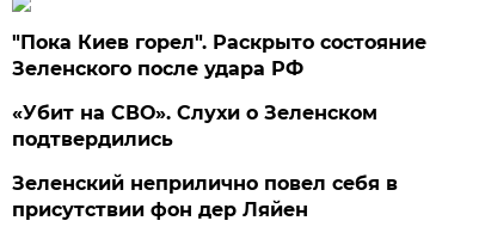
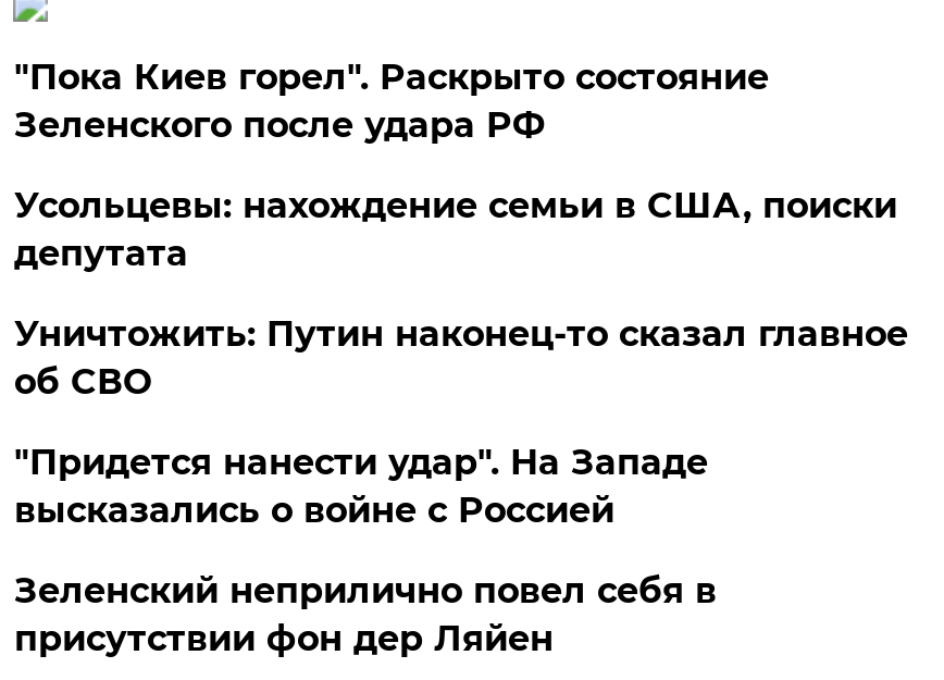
- «Убит на СВО». Слухи о Зеленском
- подтвердились
+ Усольцевы: нахождение семьи в США, поиски
+ депутата
+ Уничтожить: Путин наконец-то сказал главное
+ об СВО
+ "Придется нанести удар". На Западе
+ высказались о войне с Россией
